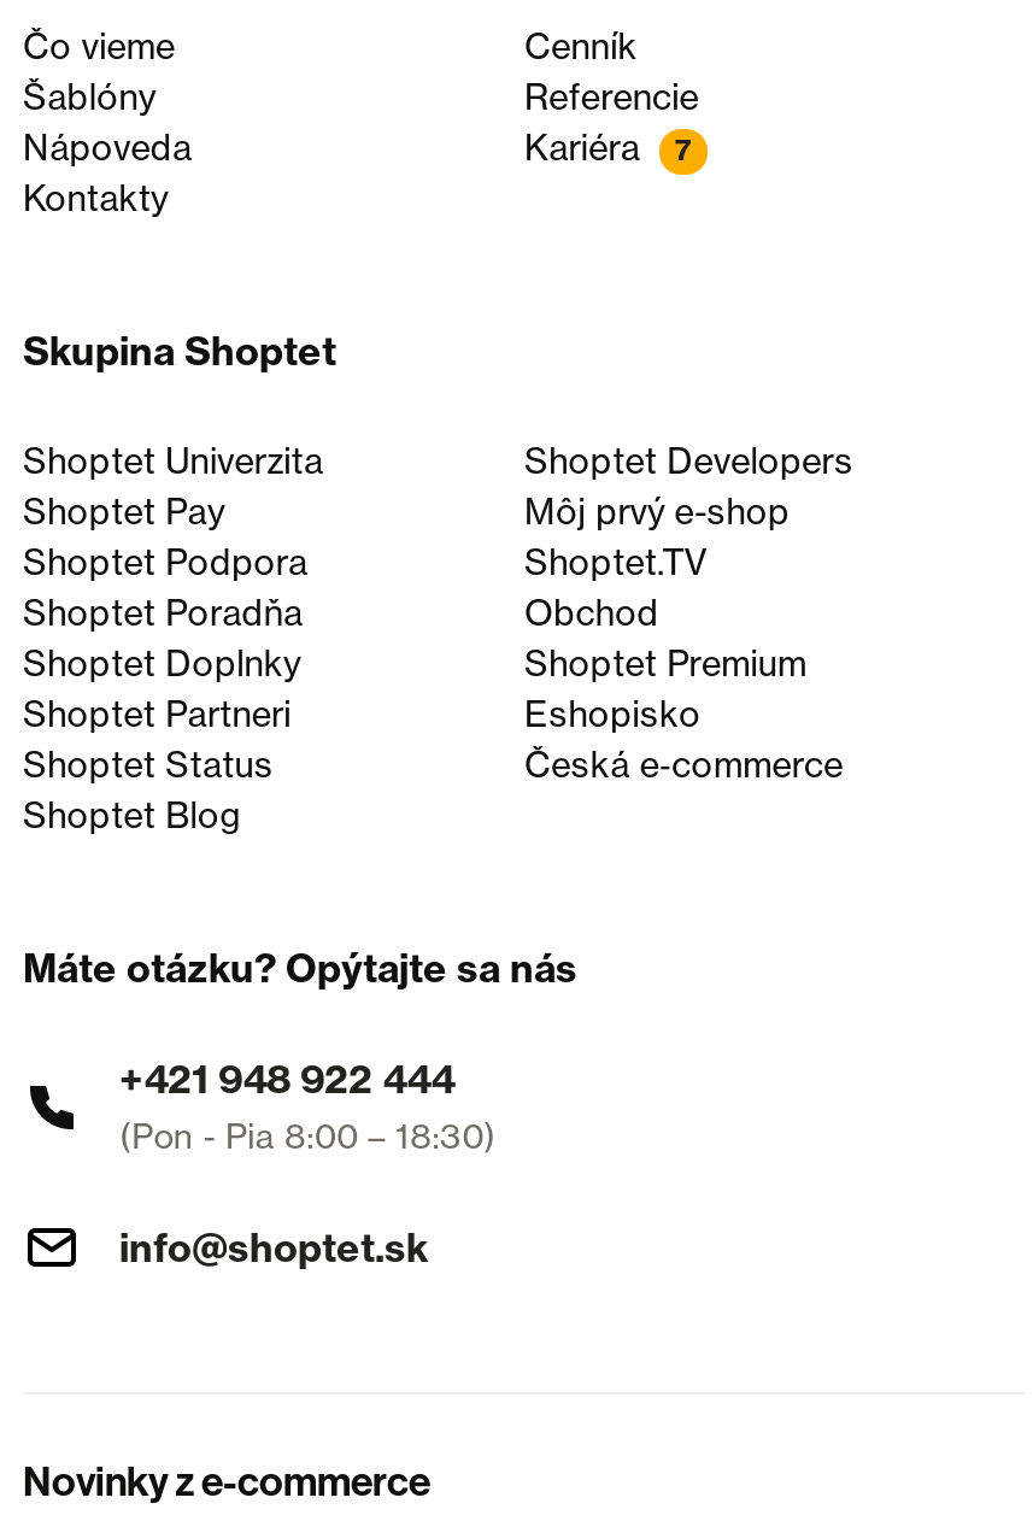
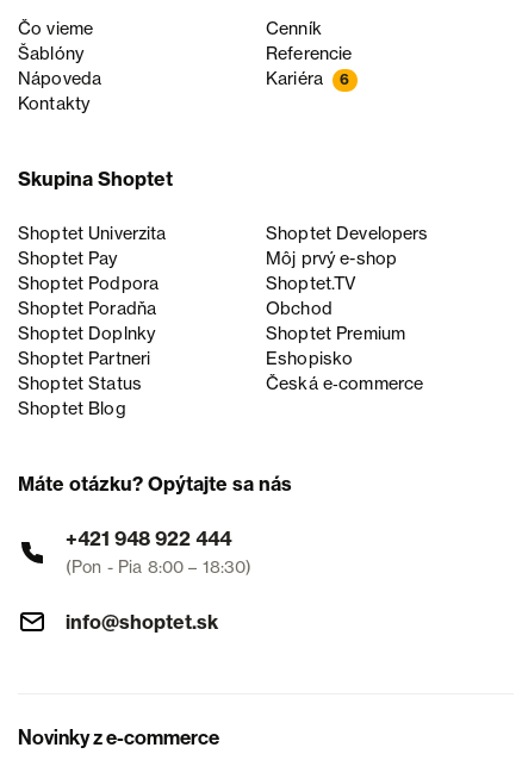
- Kariéra 7
+ Kariéra 6
